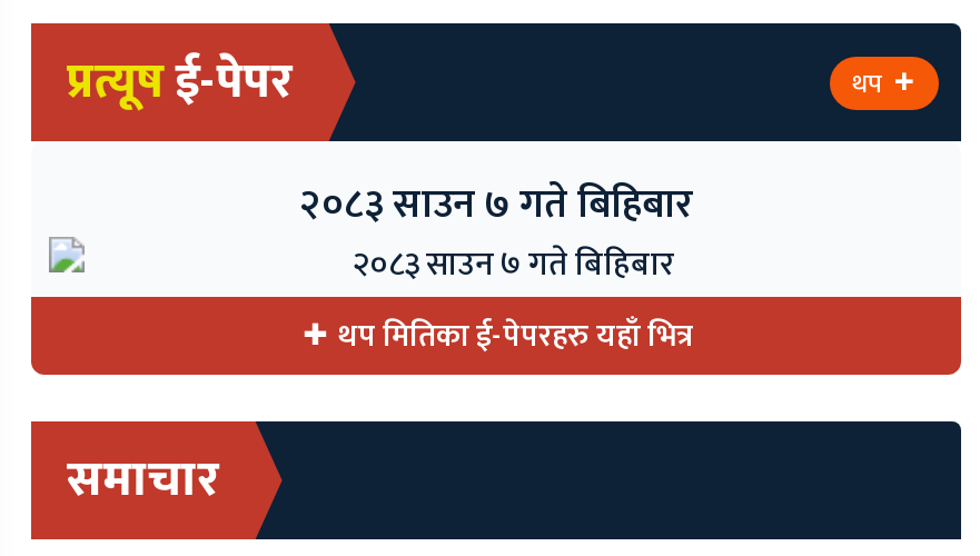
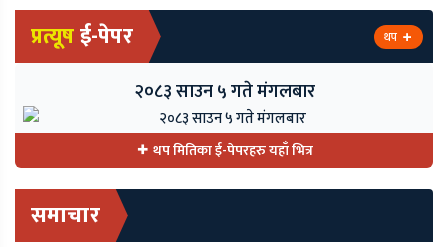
- २०८३ साउन ७ गते बिहिबार
+ २०८३ साउन ५ गते मंगलबार
